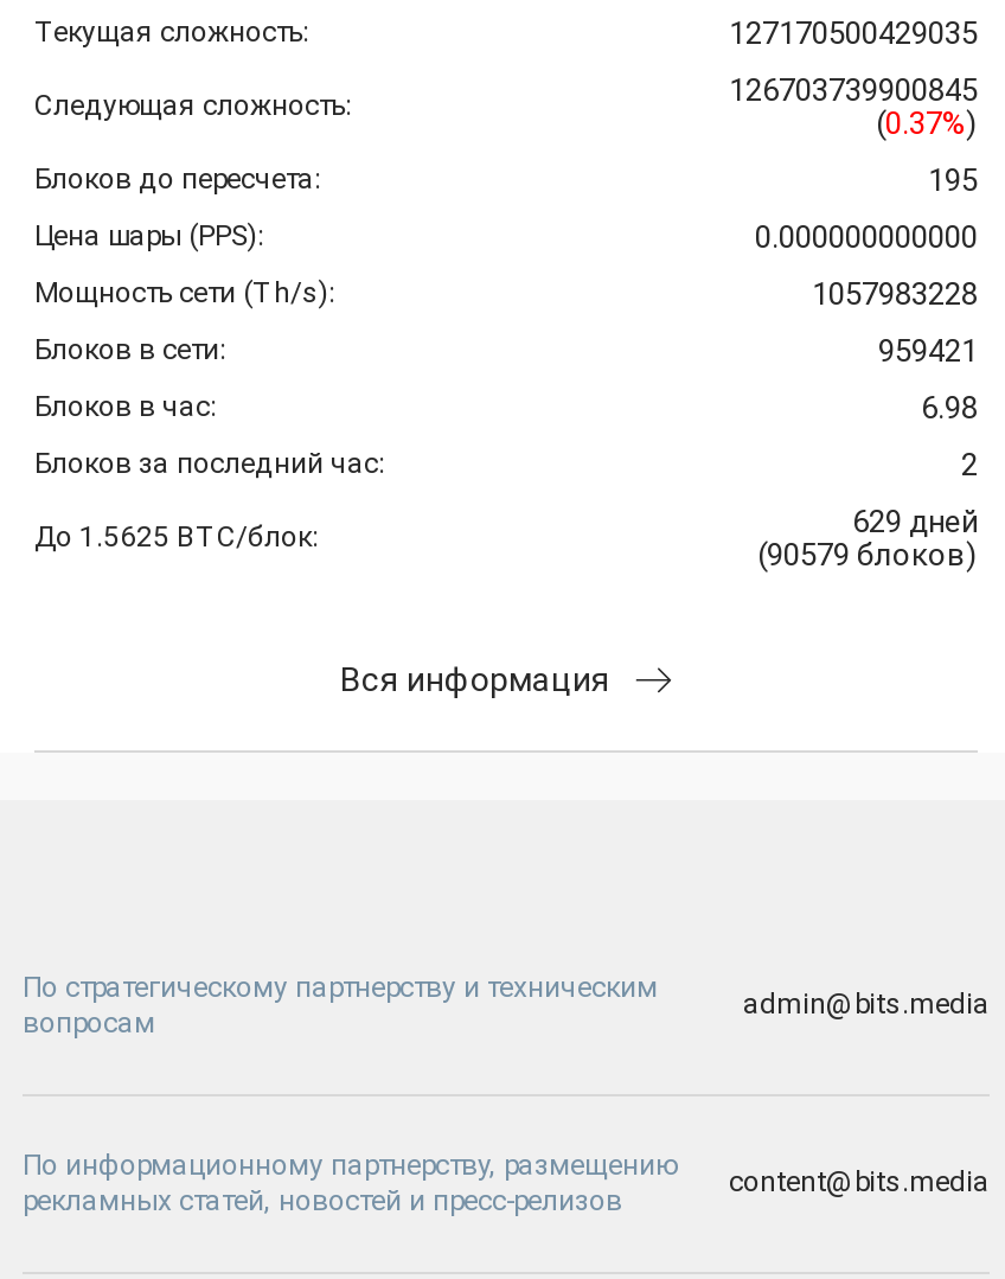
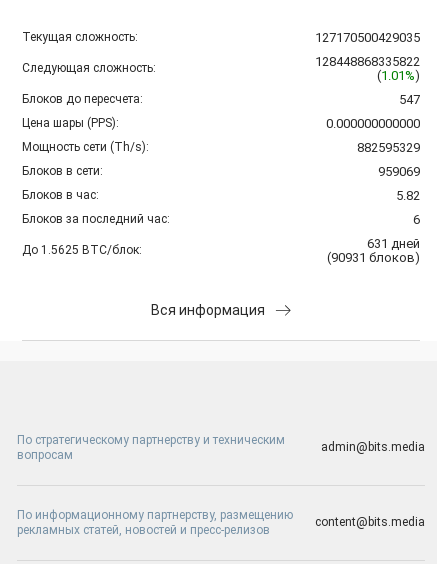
- 126703739900845
+ 128448868335822

- (0.37%)
+ (1.01%)

- 195
+ 547

- 1057983228
+ 882595329

- 959421
+ 959069

- 6.98
+ 5.82

- 2
+ 6

- 629 дней
+ 631 дней

- (90579 блоков)
+ (90931 блоков)
